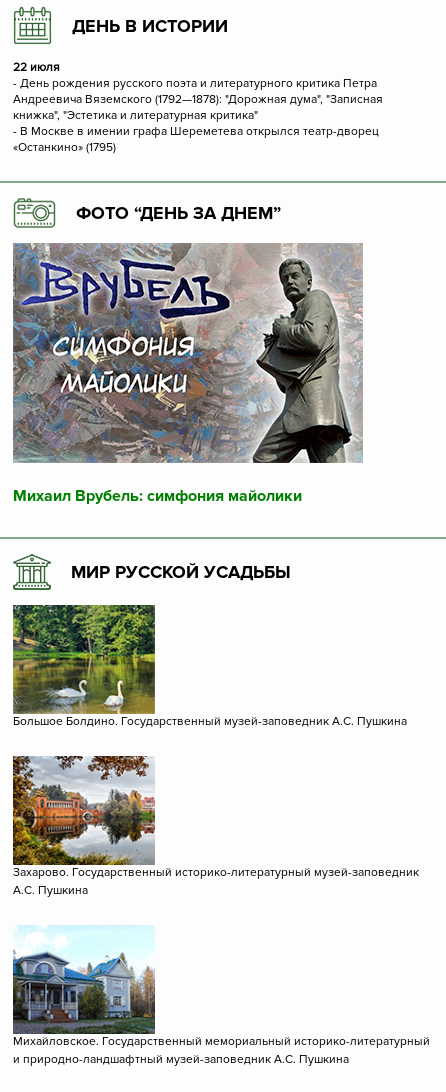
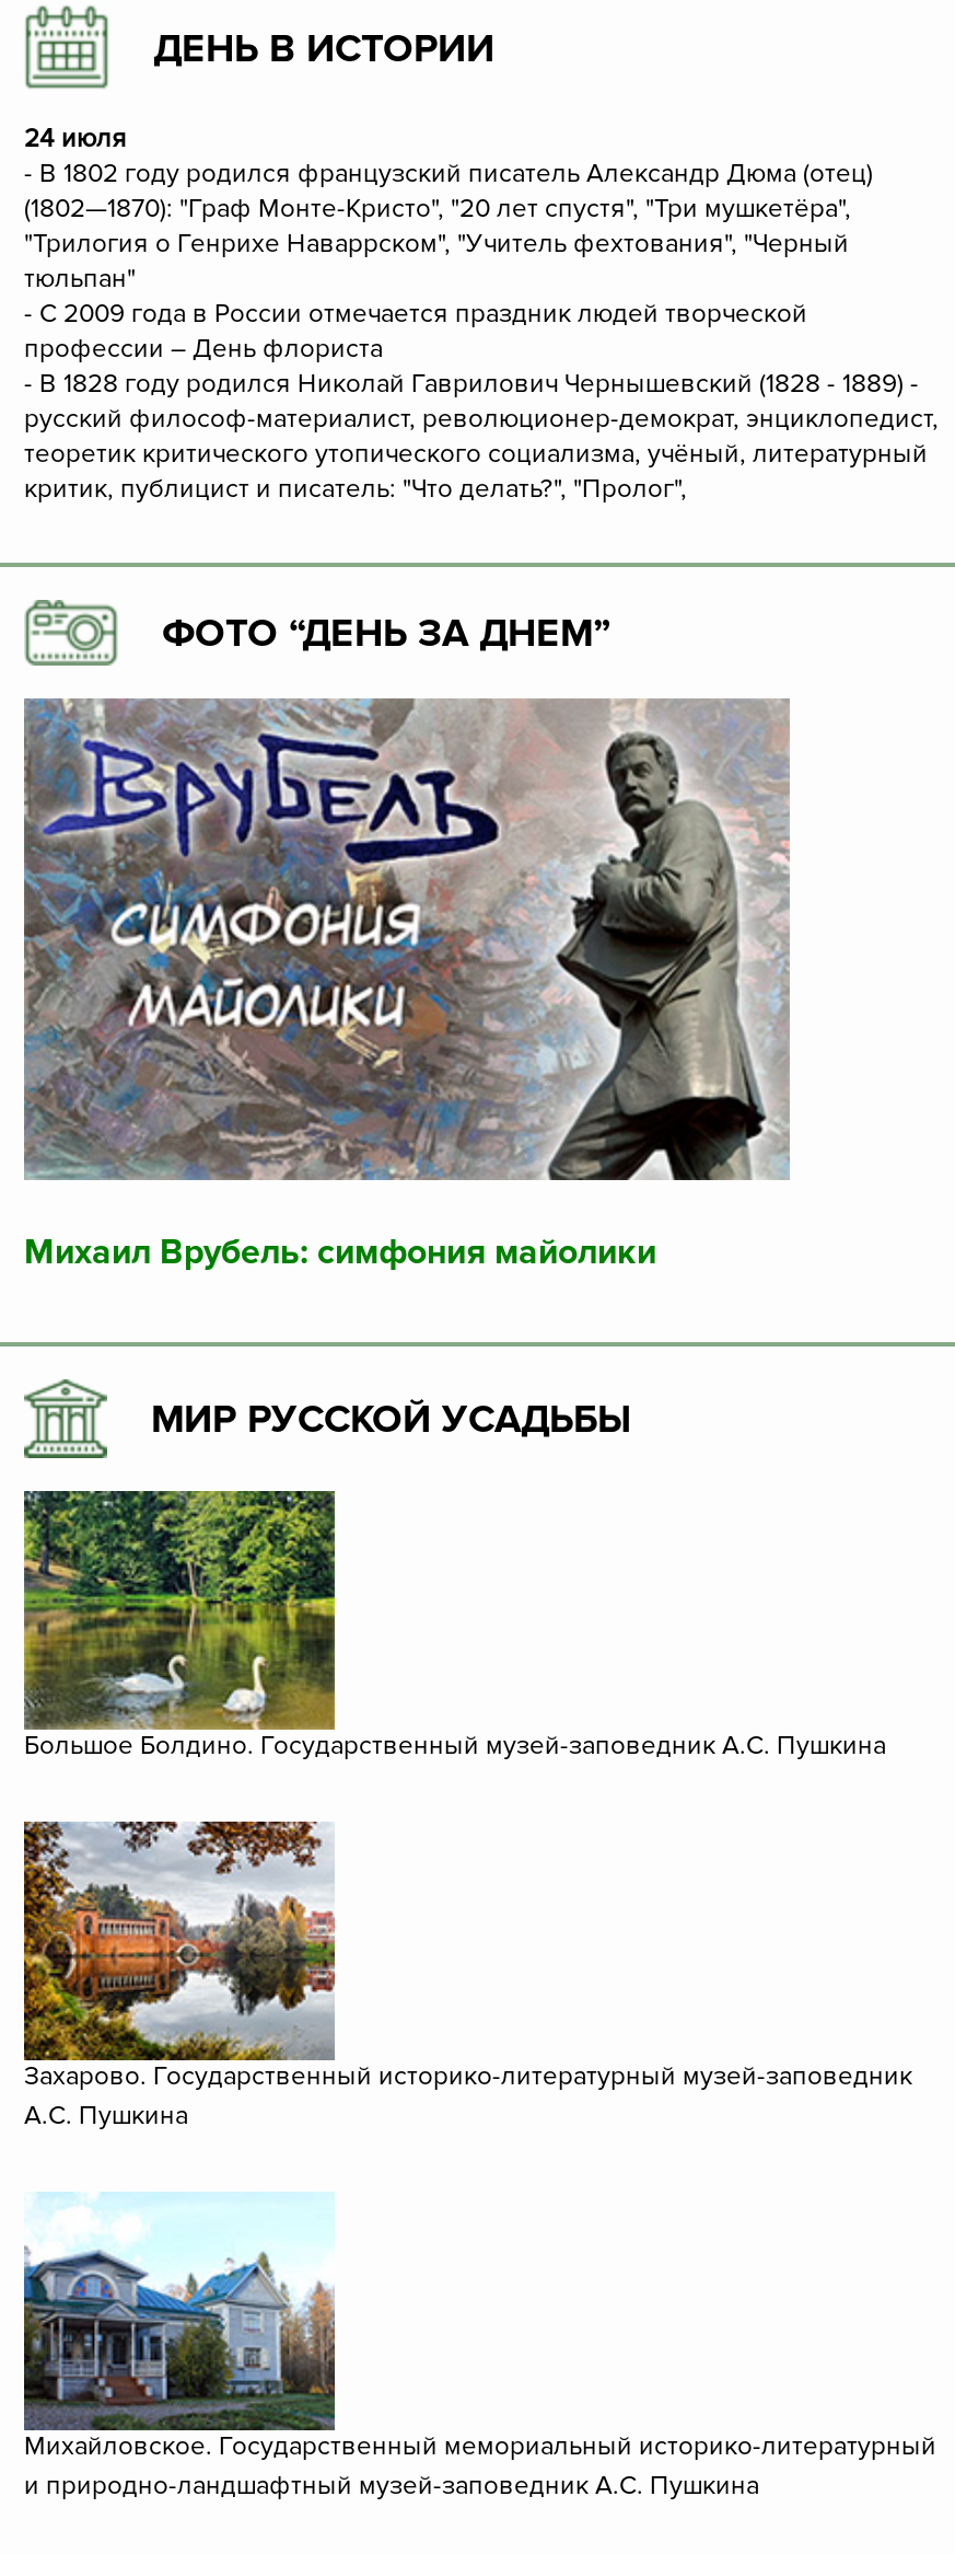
- 22 июля
- - День рождения русского поэта и литературного критика Петра
- Андреевича Вяземского (1792—1878): "Дорожная дума", "Записная
- книжка", "Эстетика и литературная критика"
- - В Москве в имении графа Шереметева открылся театр-дворец
- «Останкино» (1795)
+ 24 июля
+ - В 1802 году родился французский писатель Александр Дюма (отец)
+ (1802—1870): "Граф Монте-Кристо", "20 лет спустя", "Три мушкетёра",
+ "Трилогия о Генрихе Наваррском", "Учитель фехтования", "Черный
+ тюльпан"
+ - C 2009 года в России отмечается праздник людей творческой
+ профессии – День флориста
+ - В 1828 году родился Николай Гаврилович Чернышевский (1828 - 1889) -
+ русский философ-материалист, революционер-демократ, энциклопедист,
+ теоретик критического утопического социализма, учёный, литературный
+ критик, публицист и писатель: "Что делать?", "Пролог",
